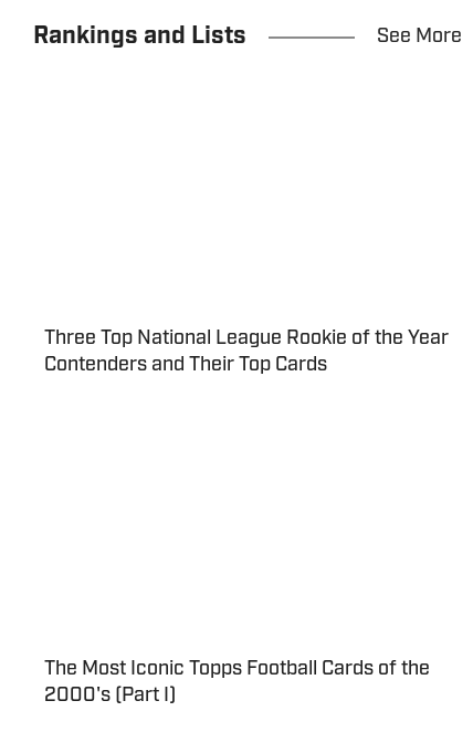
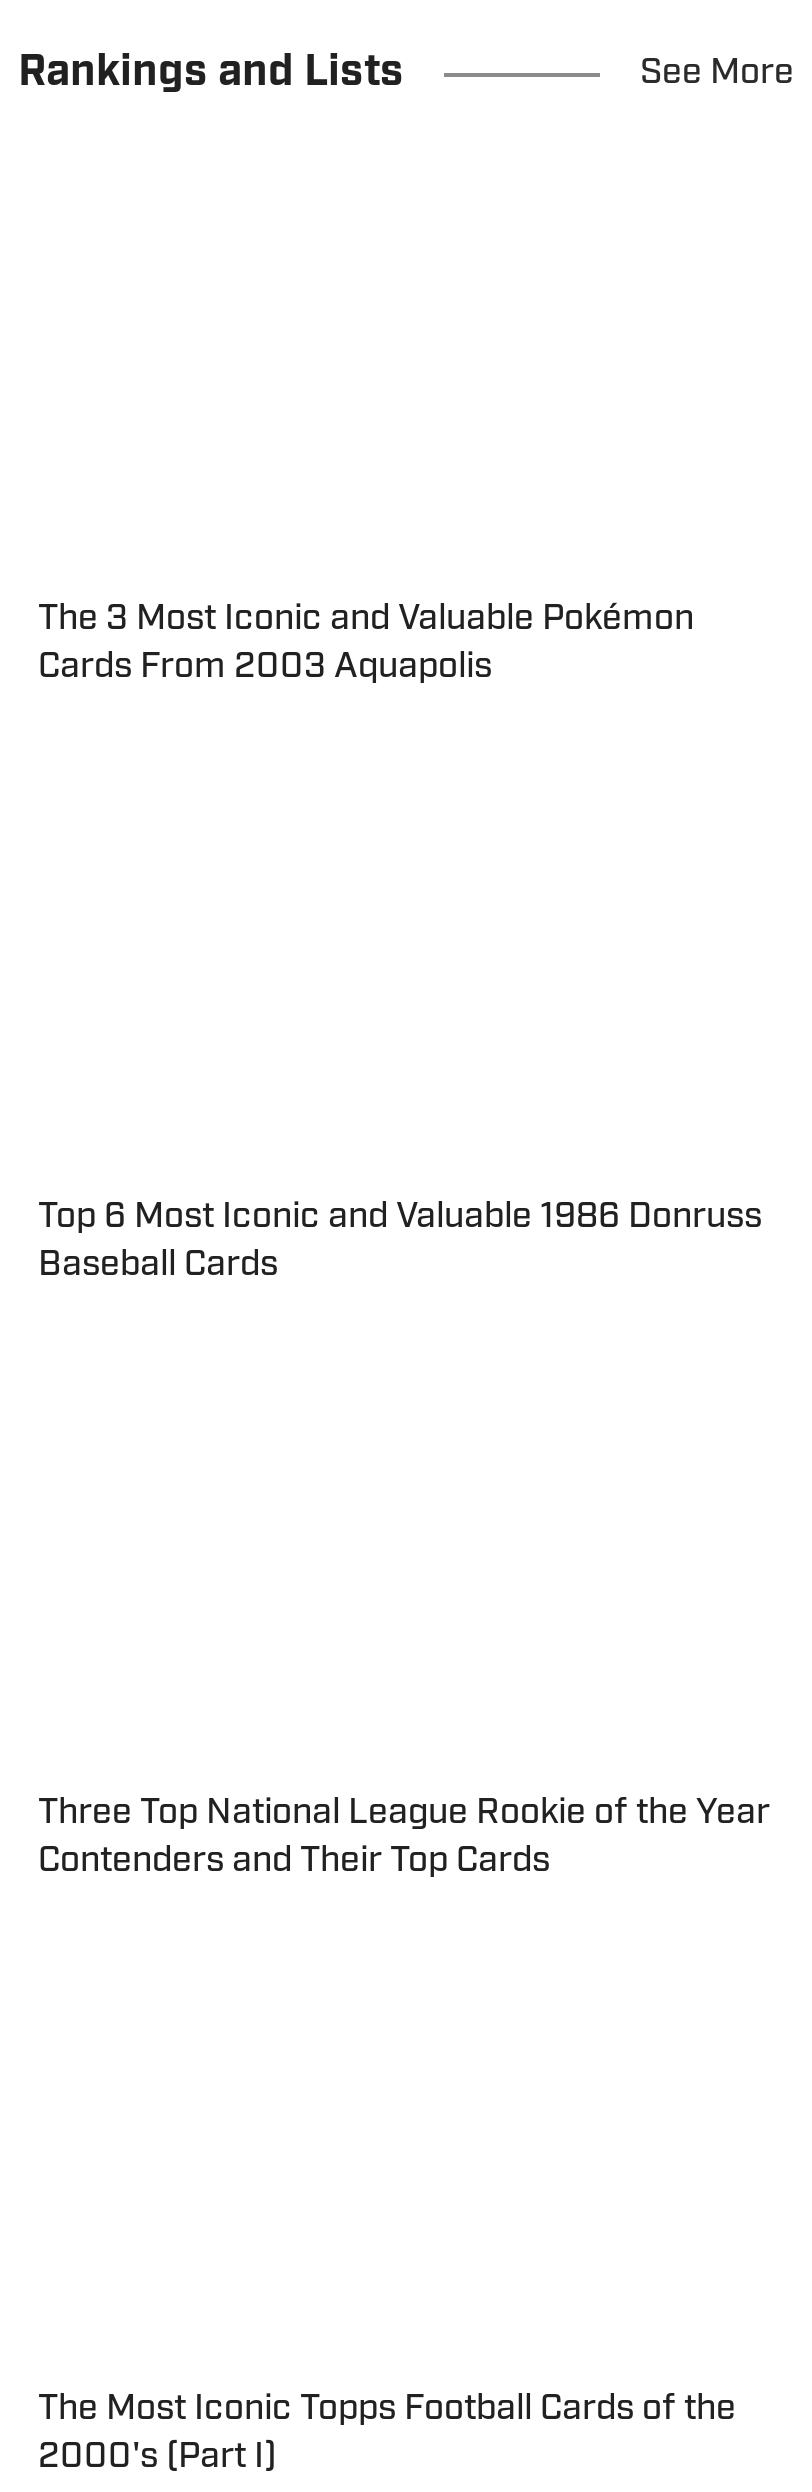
+ The 3 Most Iconic and Valuable Pokémon
+ Cards From 2003 Aquapolis

+ Top 6 Most Iconic and Valuable 1986 Donruss
+ Baseball Cards
